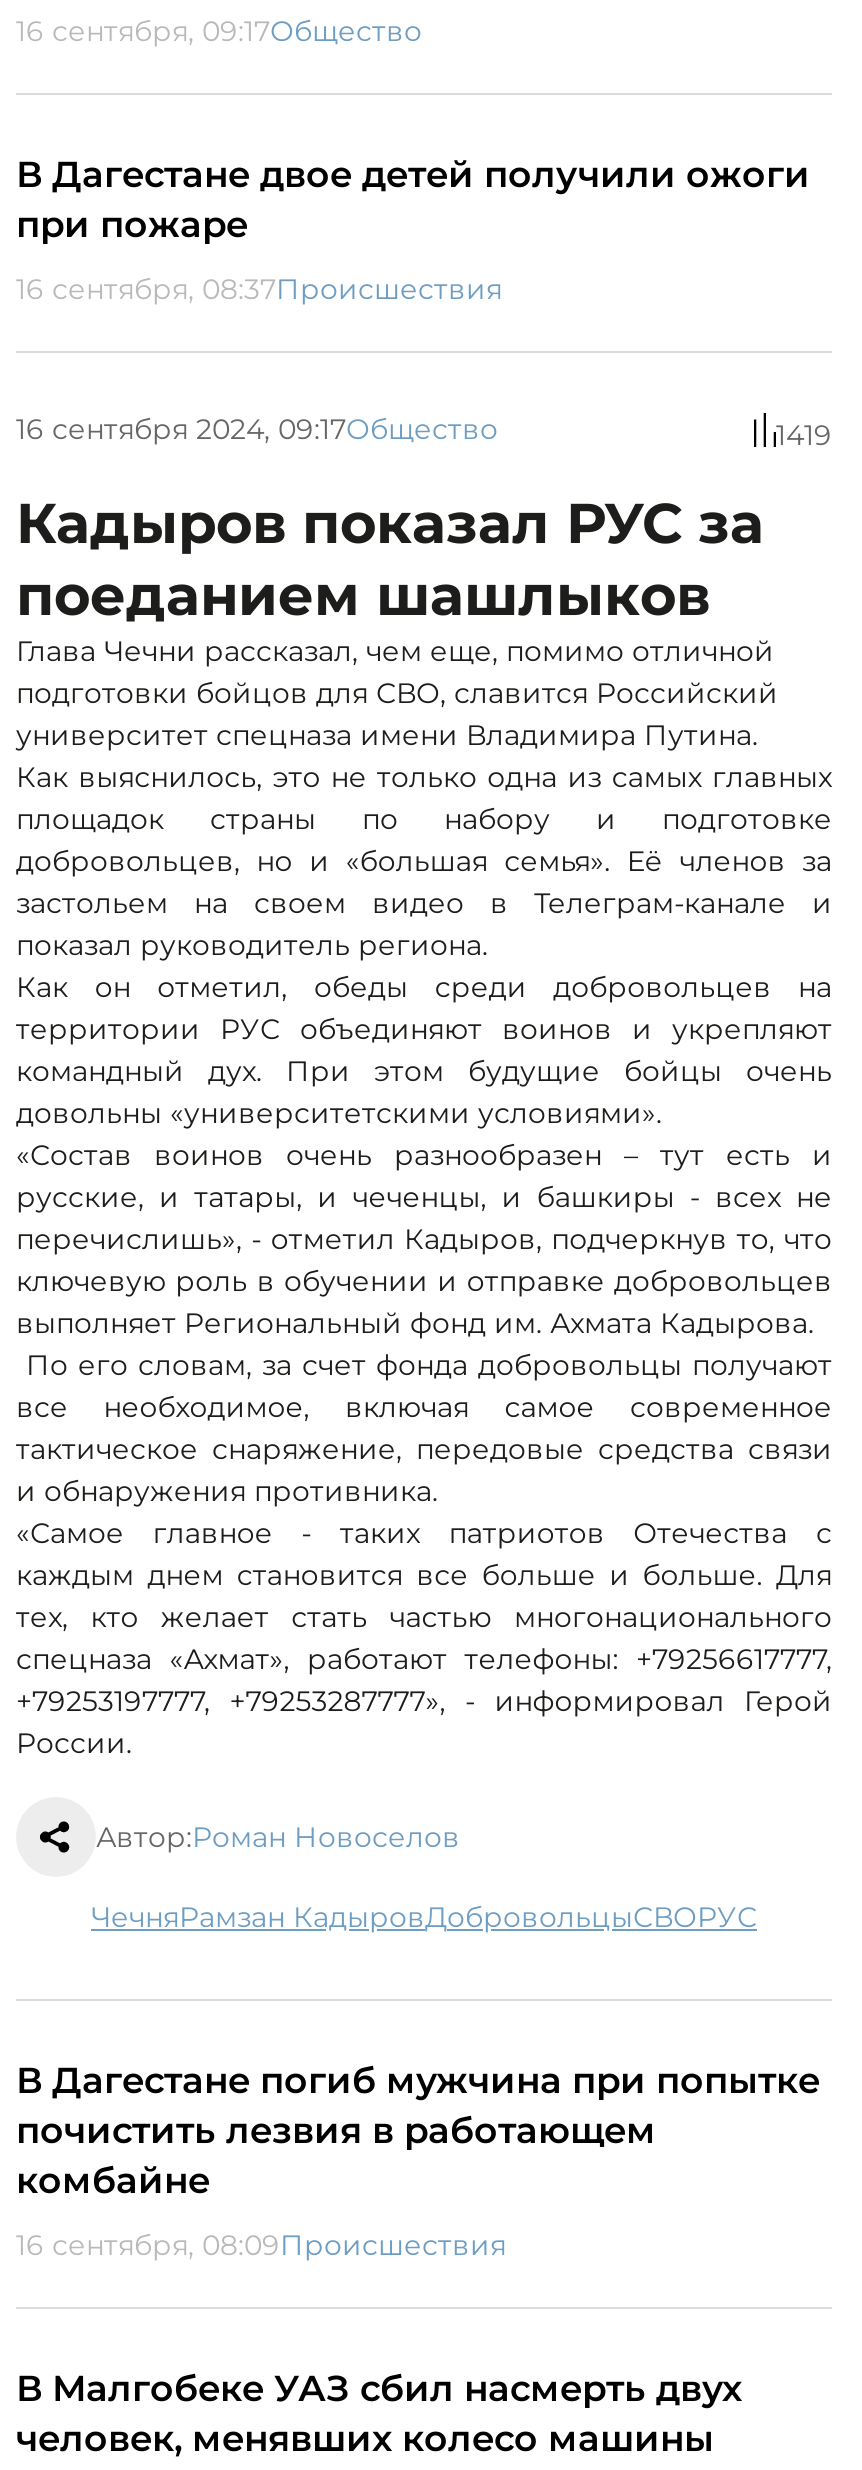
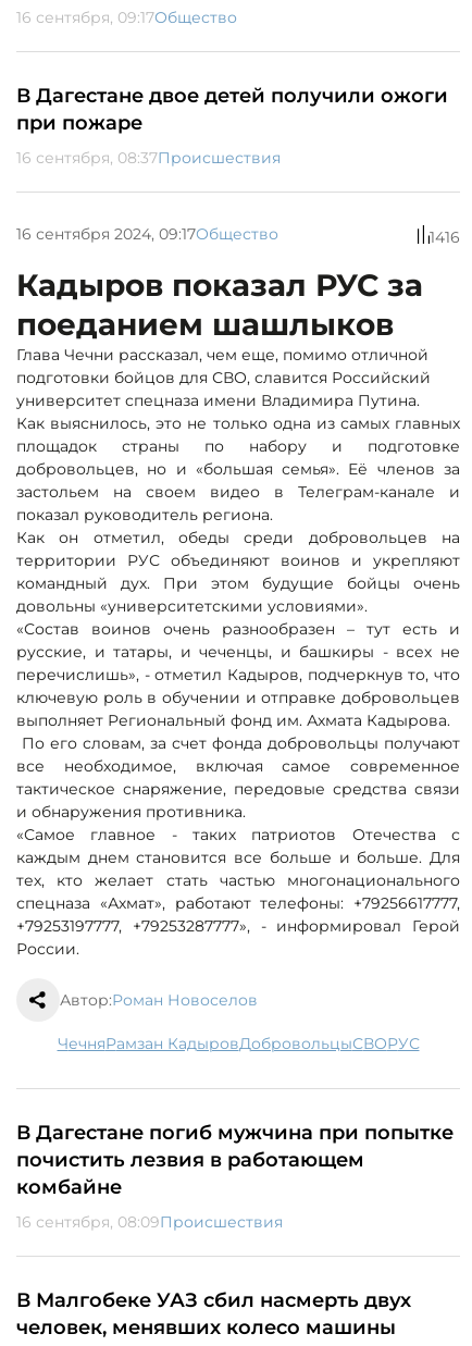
- 1419
+ 1416
